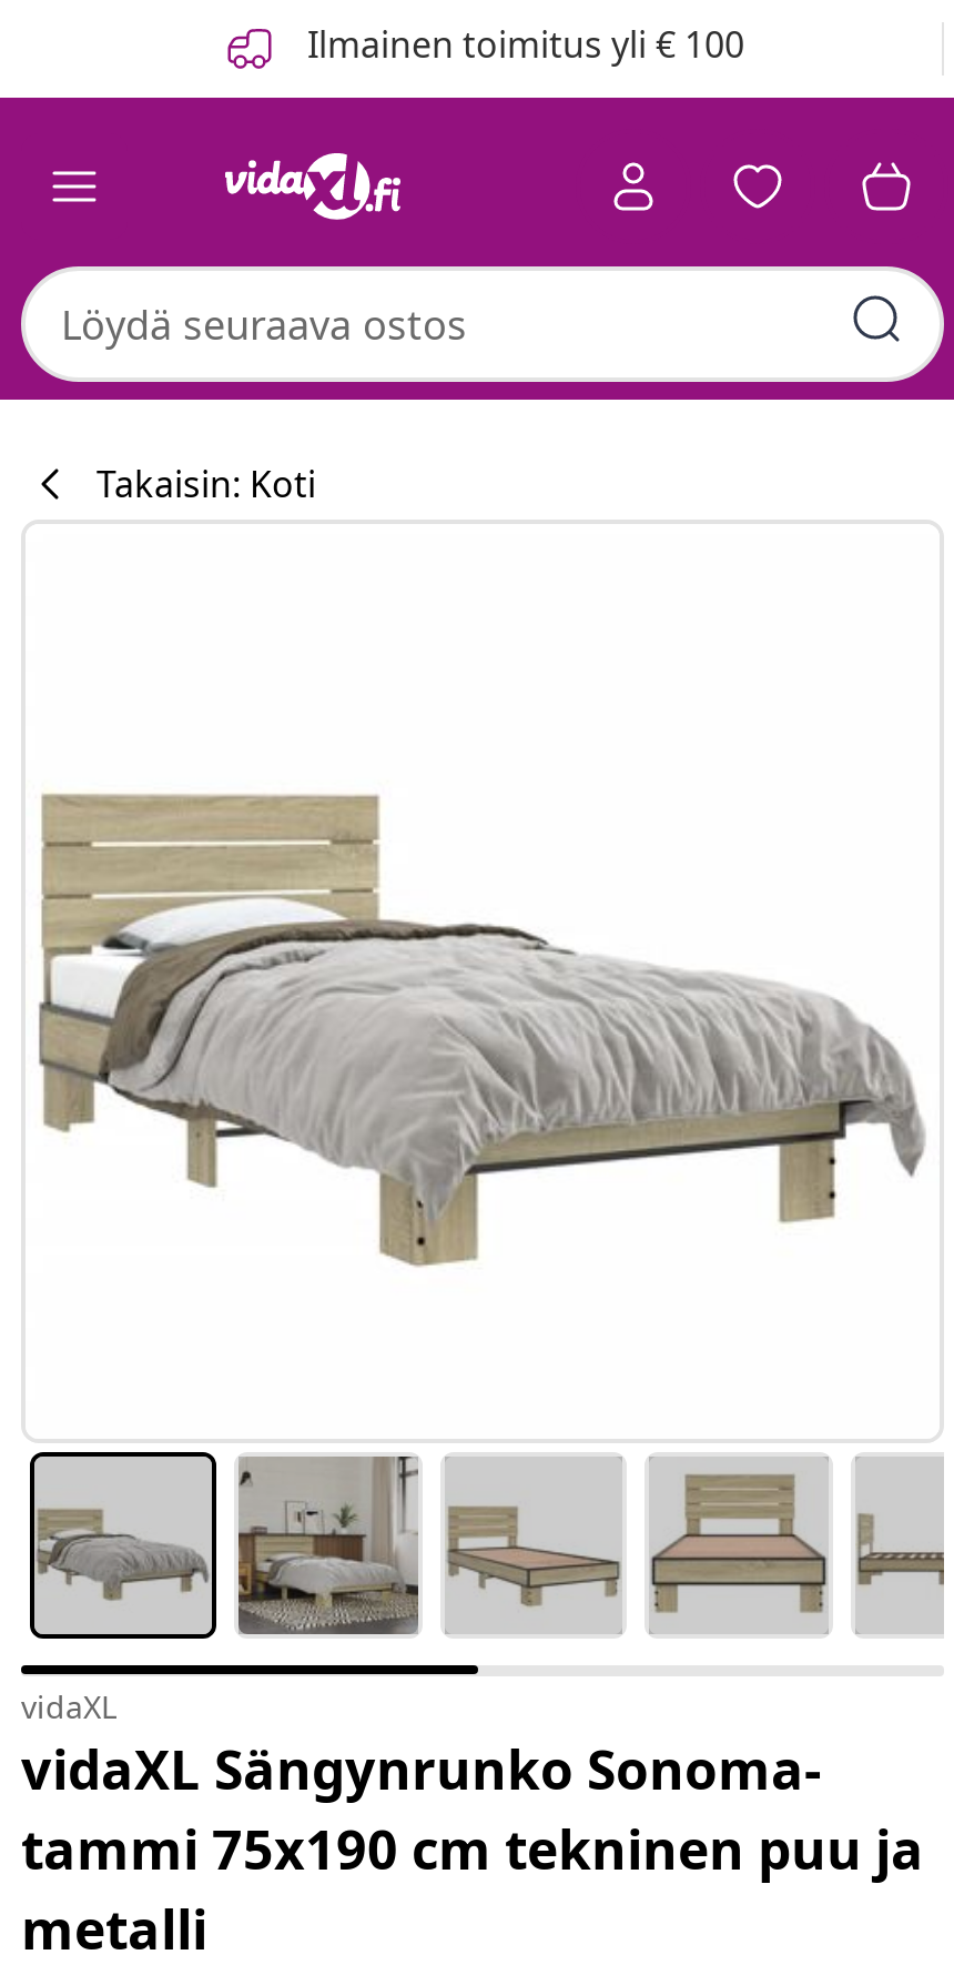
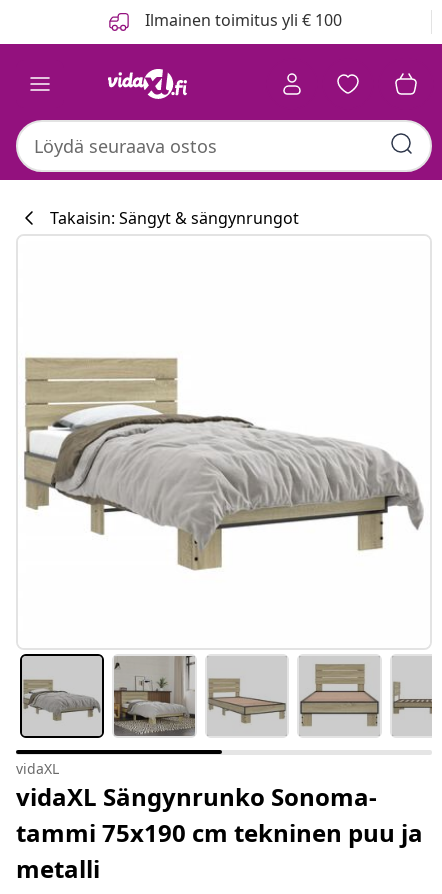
- Takaisin: Koti
+ Takaisin: Sängyt & sängynrungot
